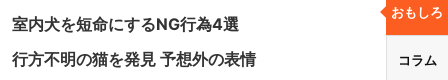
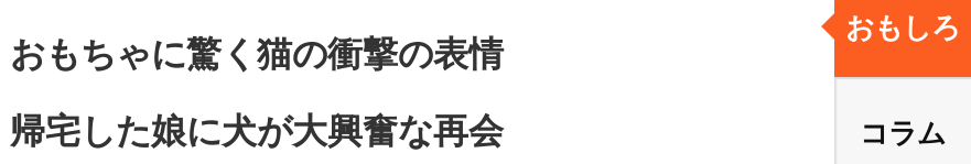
- 室内犬を短命にするNG行為4選
+ おもちゃに驚く猫の衝撃の表情

- 行方不明の猫を発見 予想外の表情
+ 帰宅した娘に犬が大興奮な再会
